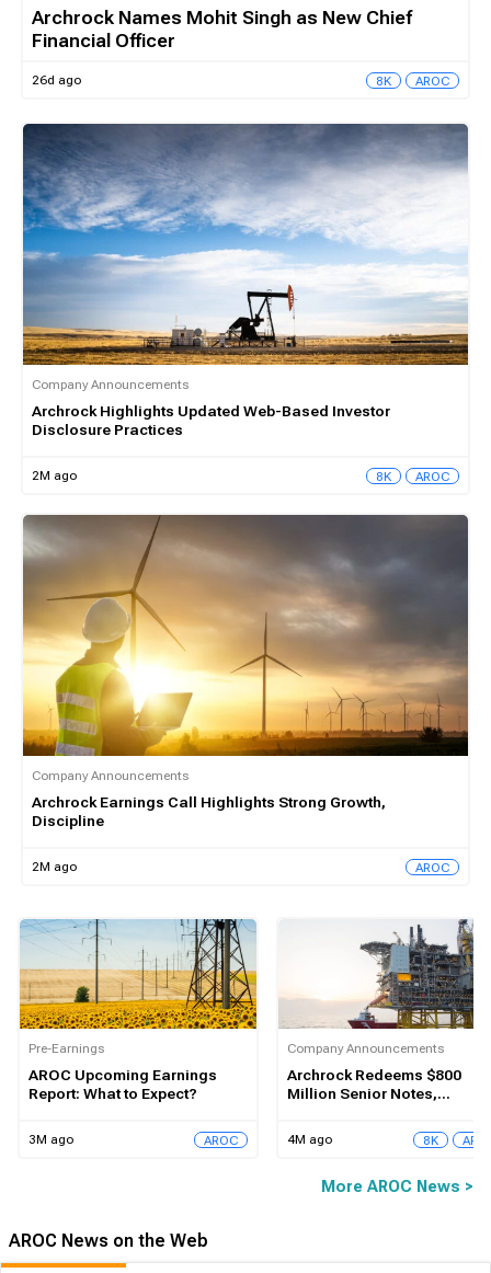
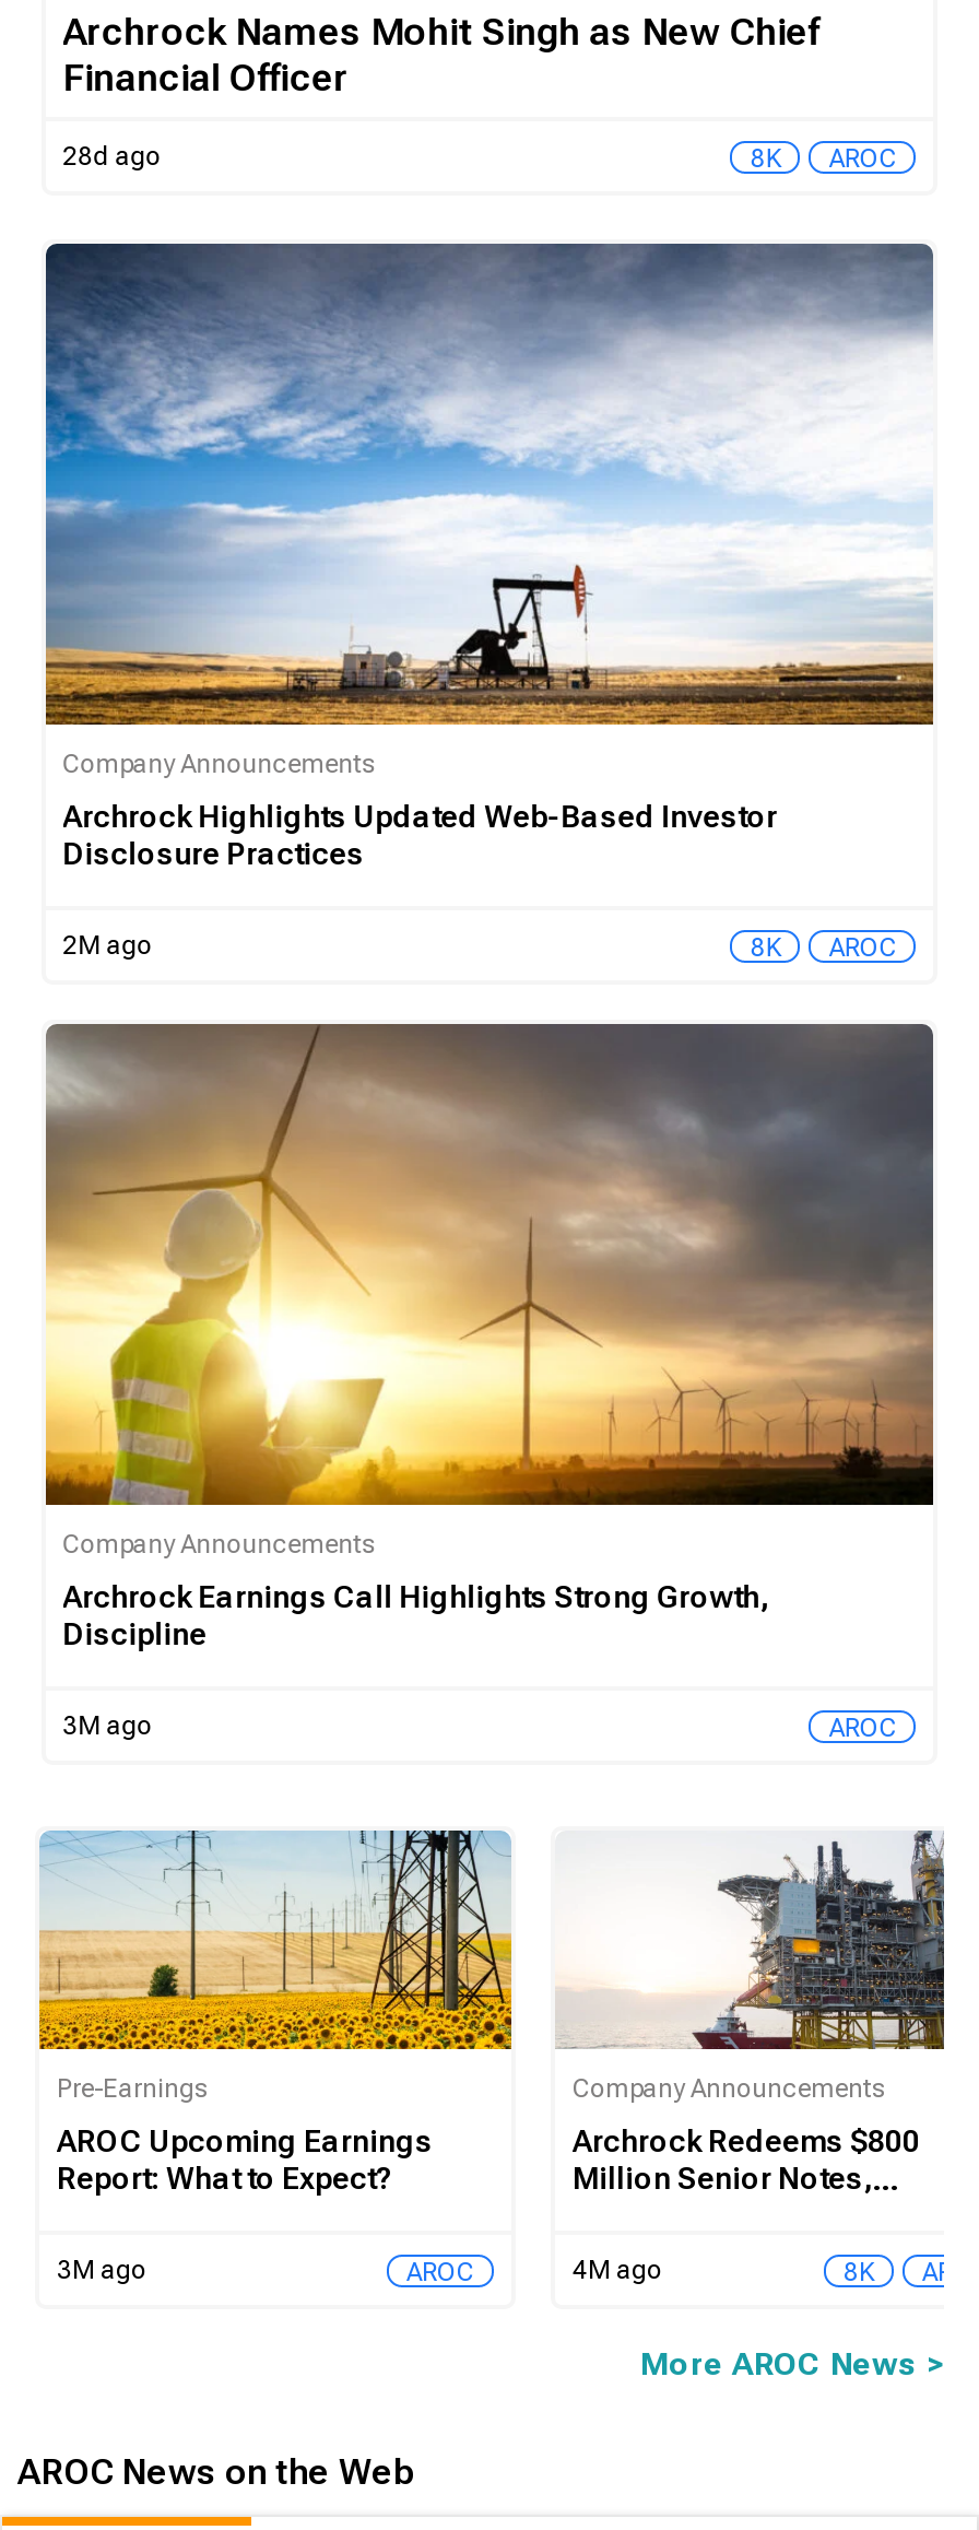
- 26d ago
+ 28d ago

- 2M ago
+ 3M ago
